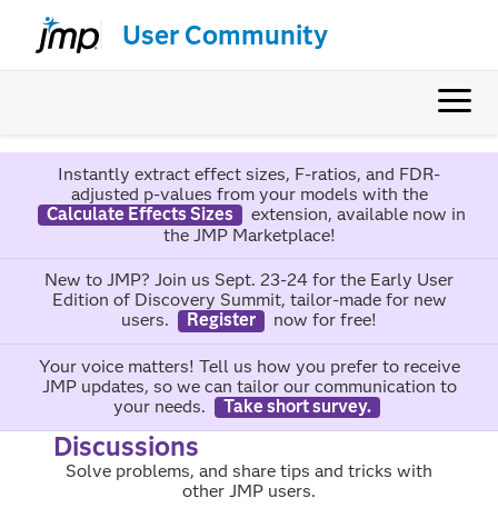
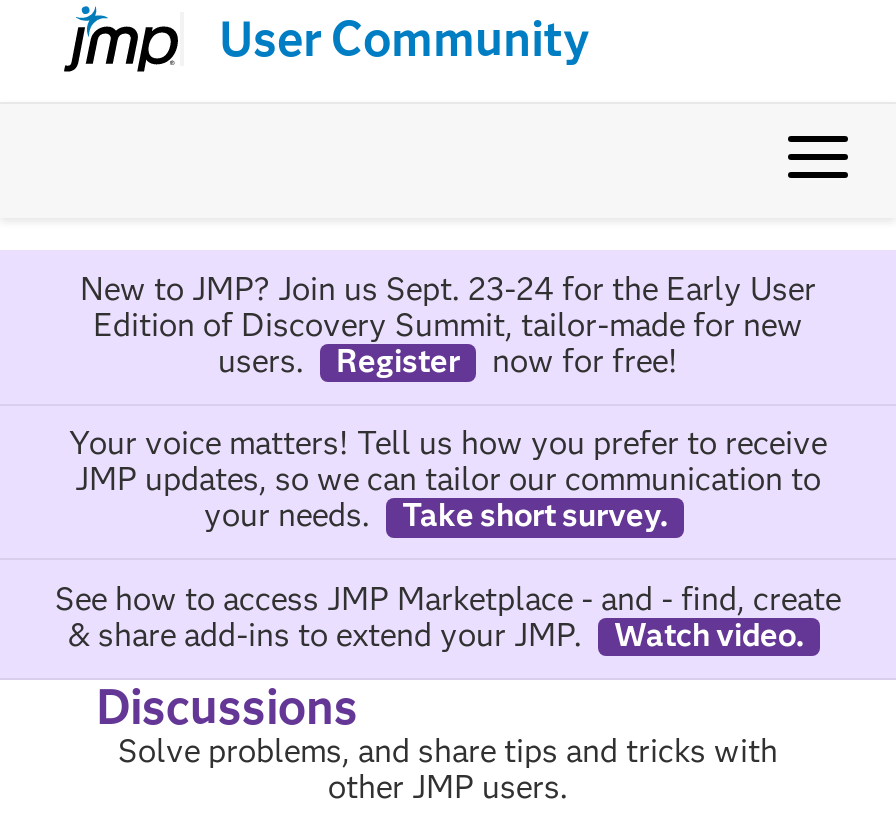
- Instantly extract effect sizes, F-ratios, and FDR-
- adjusted p-values from your models with the
- Calculate Effects Sizes
- extension, available now in
- the JMP Marketplace!

moved up: New to JMP? Join us Sept. 23-24 for the Early User | Edition of Discovery Summit, tailor-made for new | users. | ... | your needs. | Take short survey.

+ See how to access JMP Marketplace - and - find, create
+ & share add-ins to extend your JMP.
+ Watch video.
